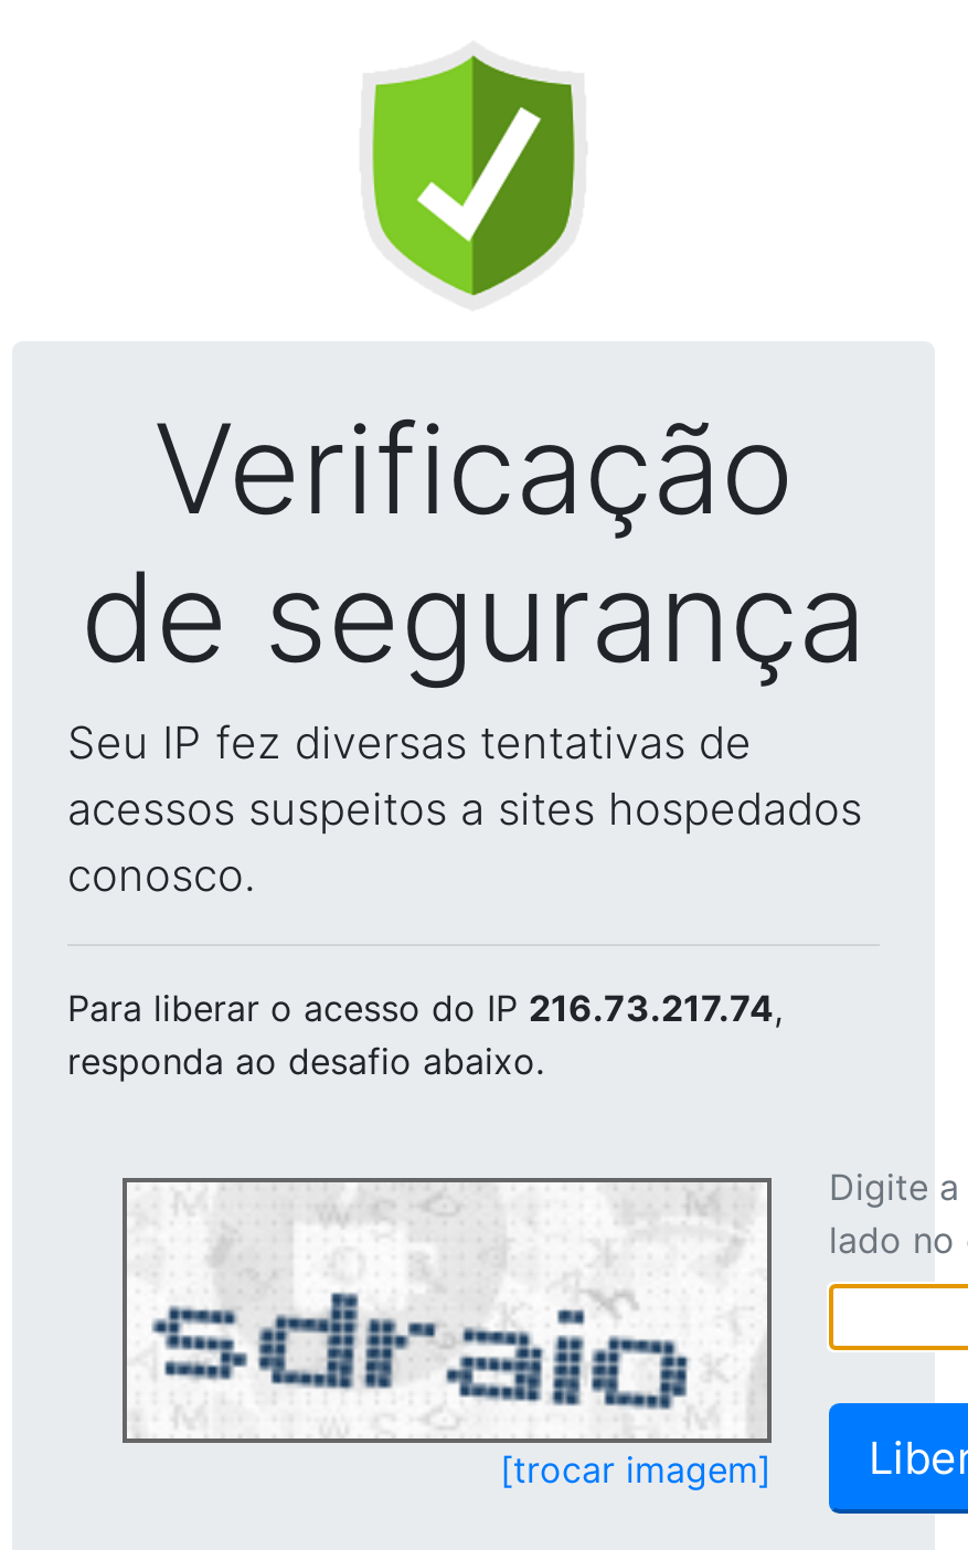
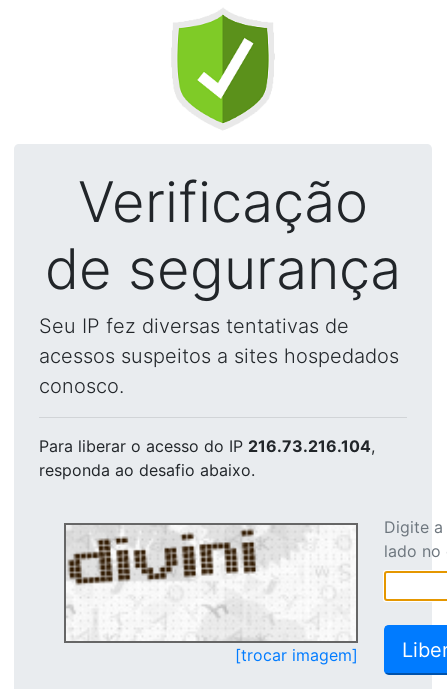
- Para liberar o acesso do IP 216.73.217.74,
+ Para liberar o acesso do IP 216.73.216.104,

- [image]
+ [image]
